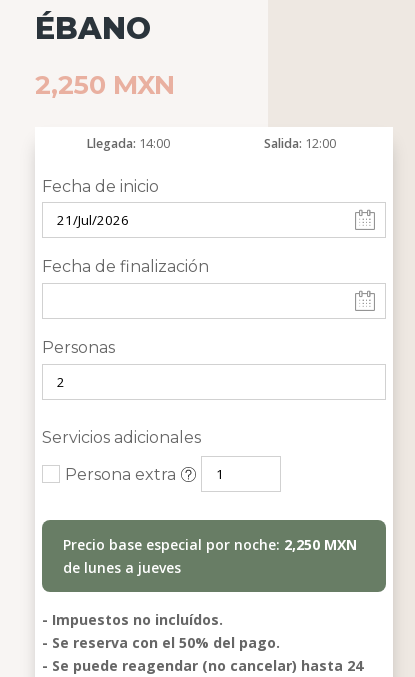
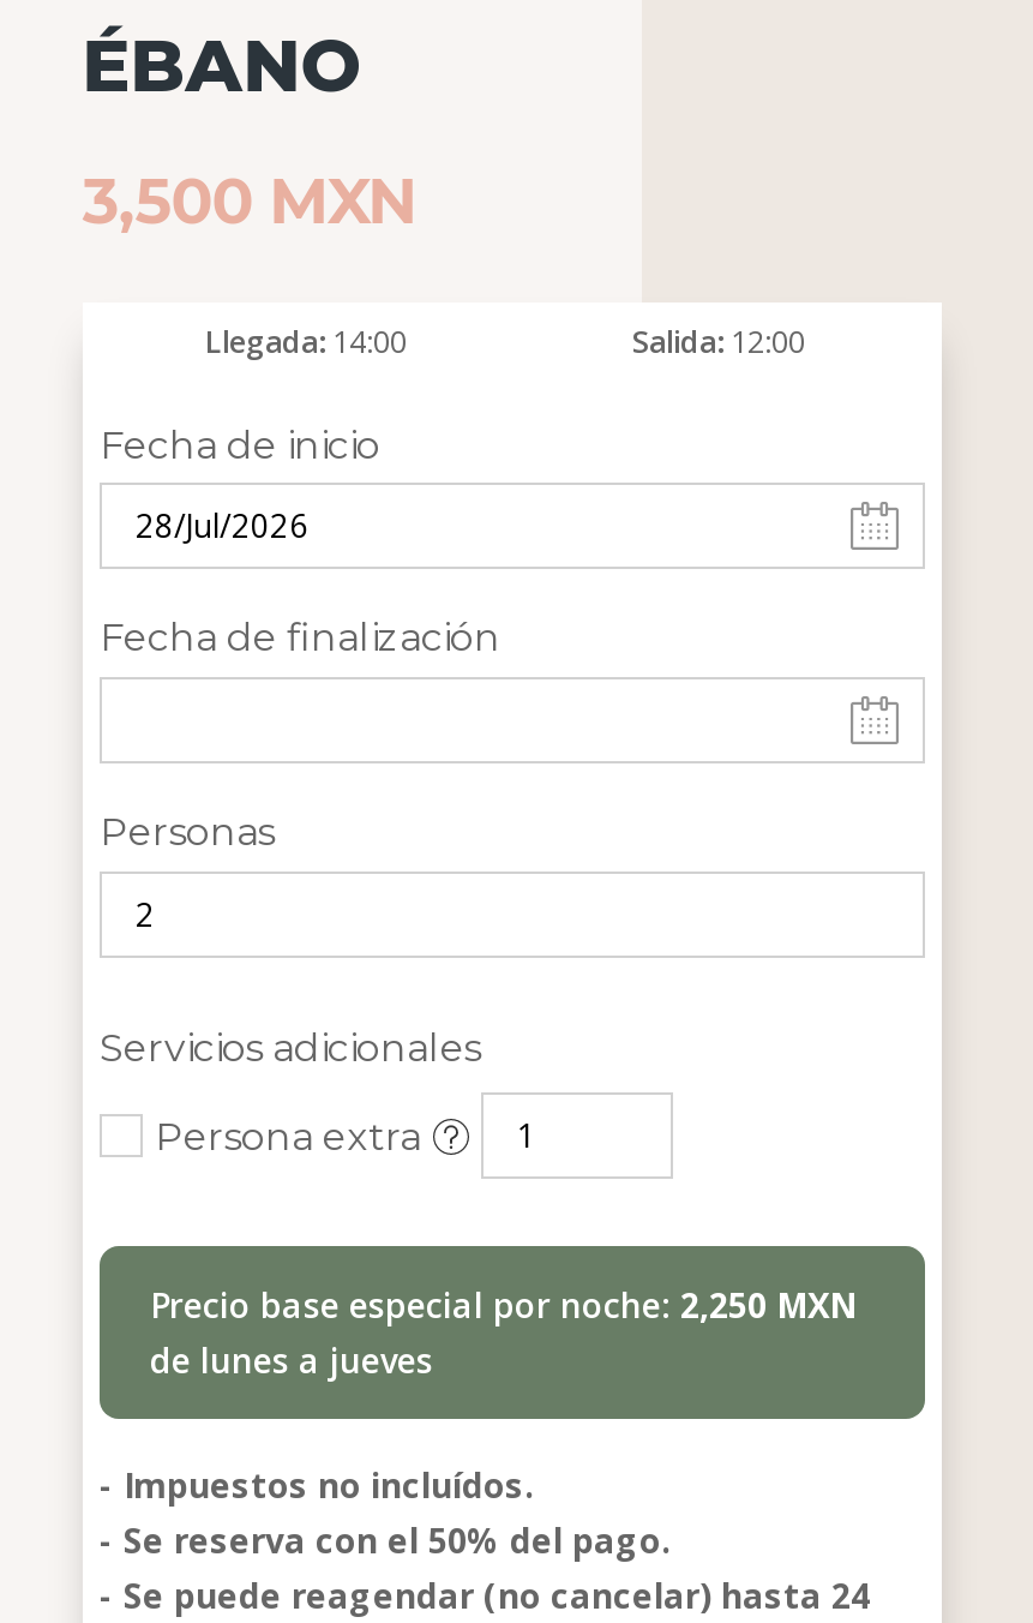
- 2,250 MXN
+ 3,500 MXN
